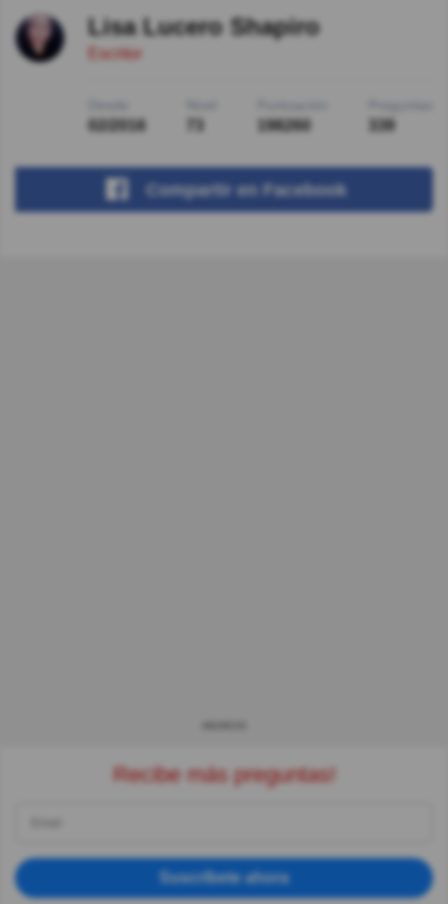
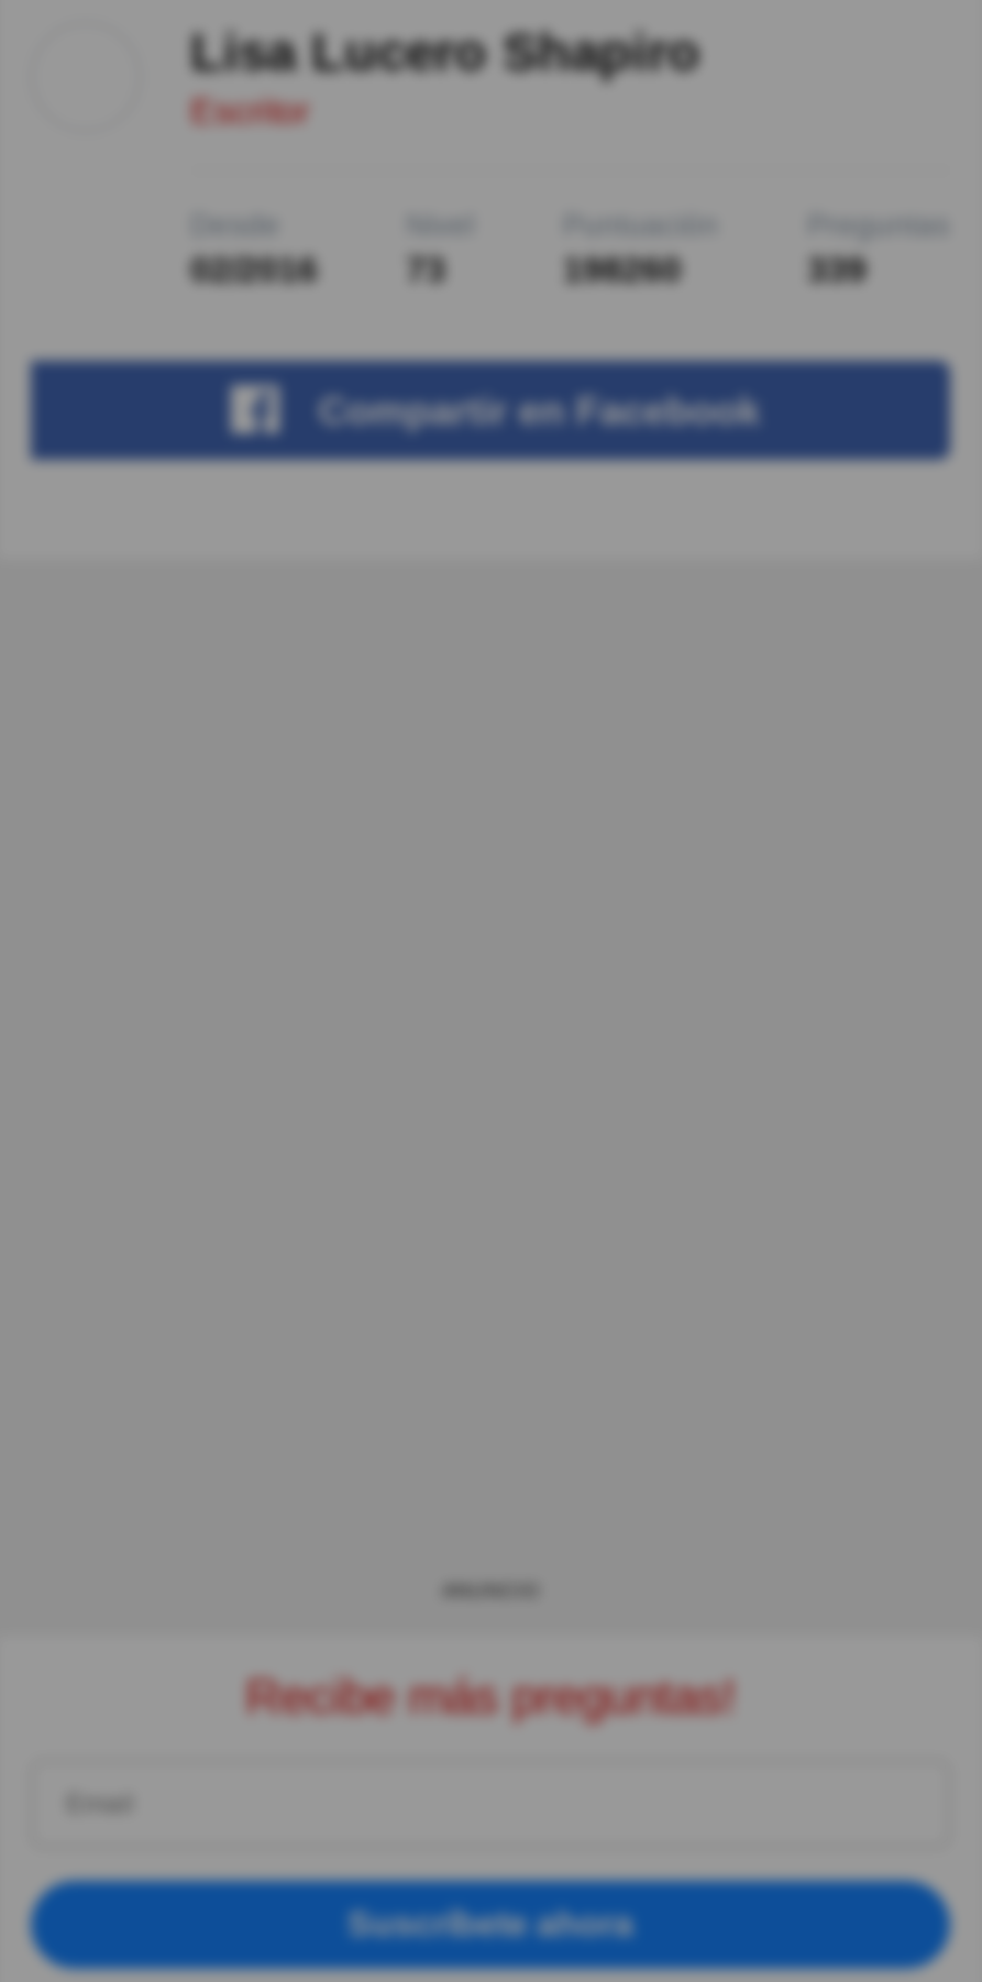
- [image]
